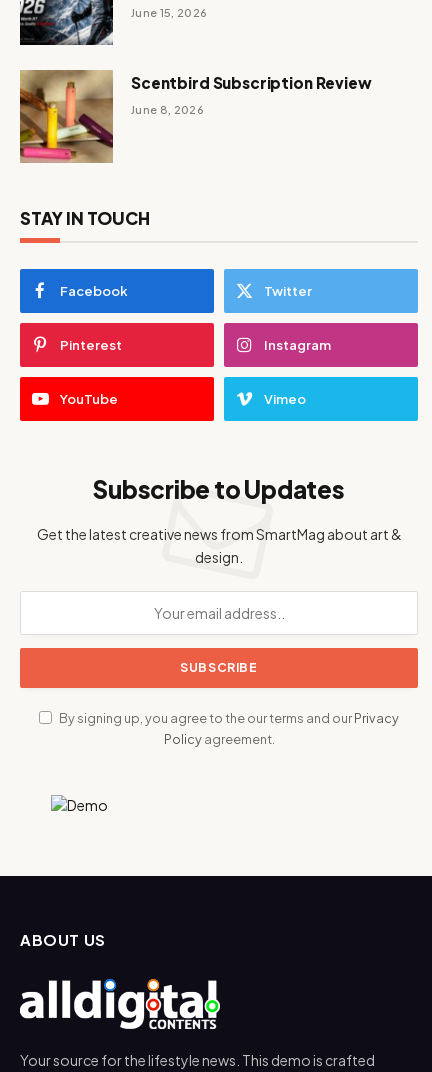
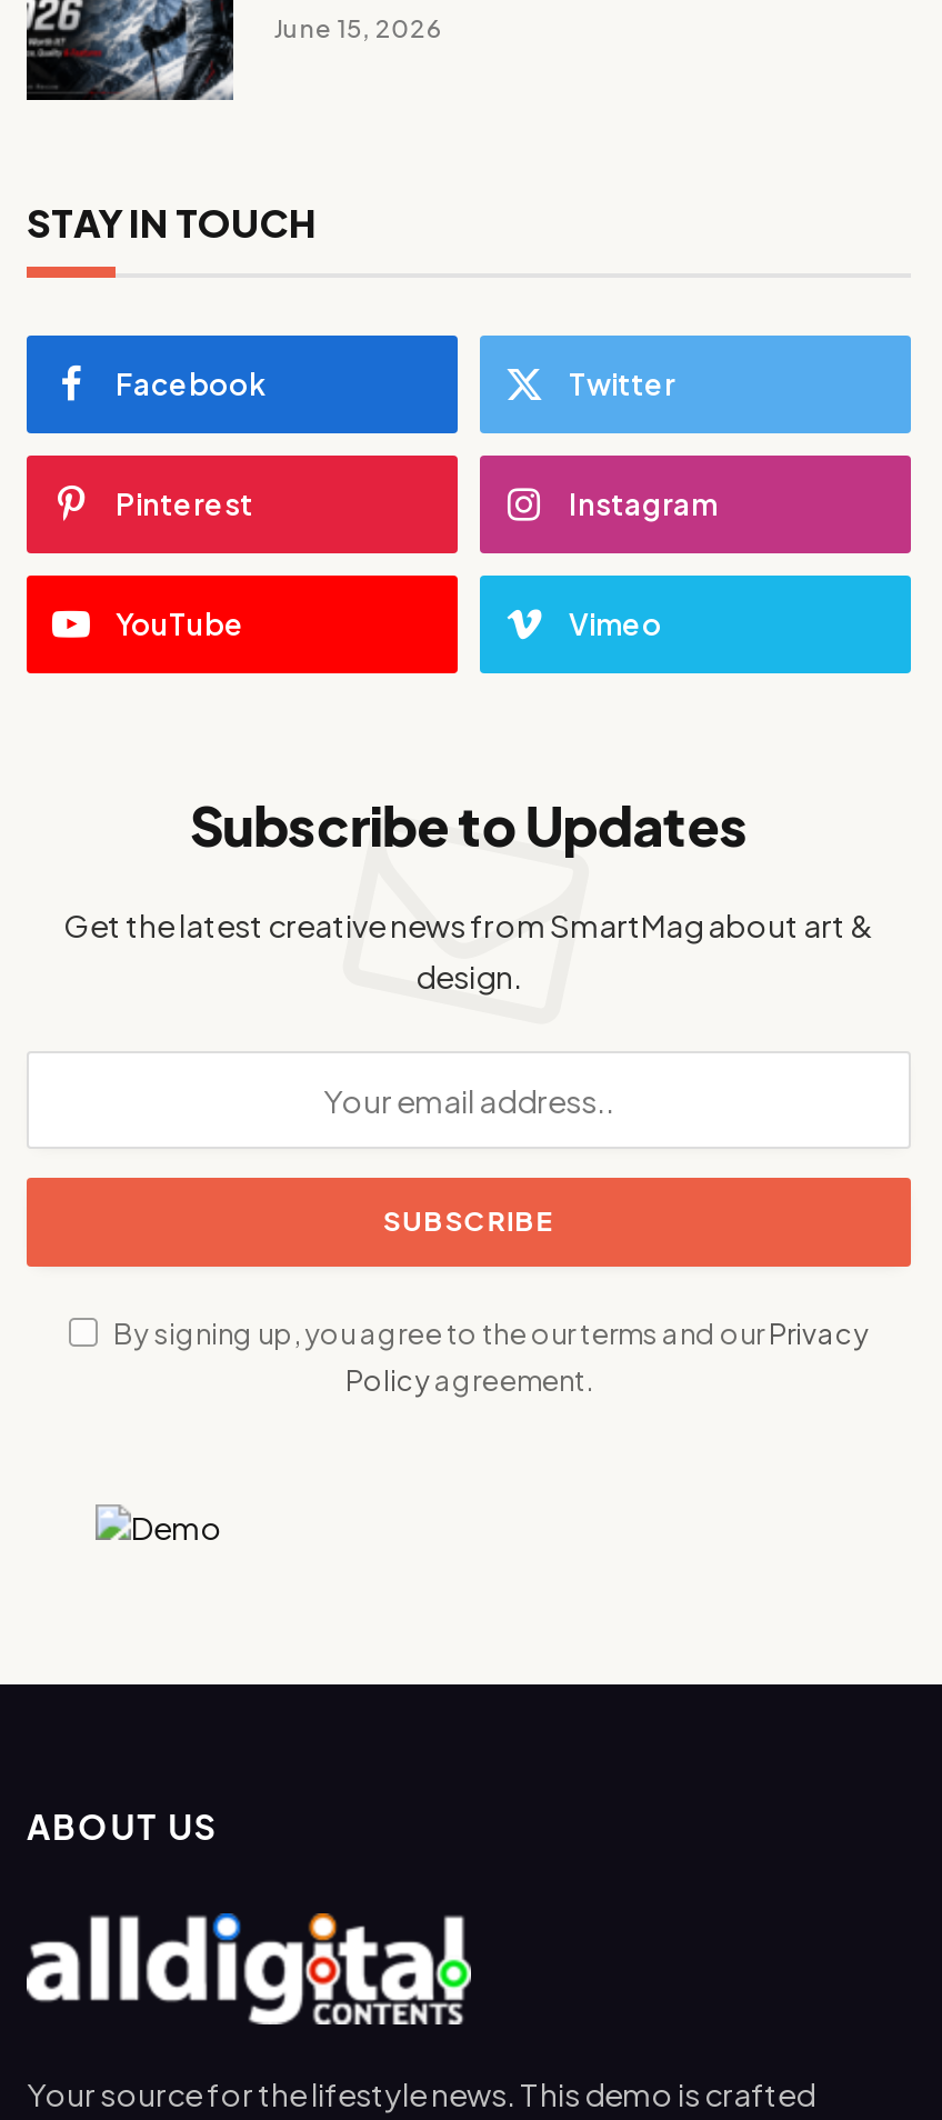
- [image]
- Scentbird Subscription Review
- June 8, 2026
